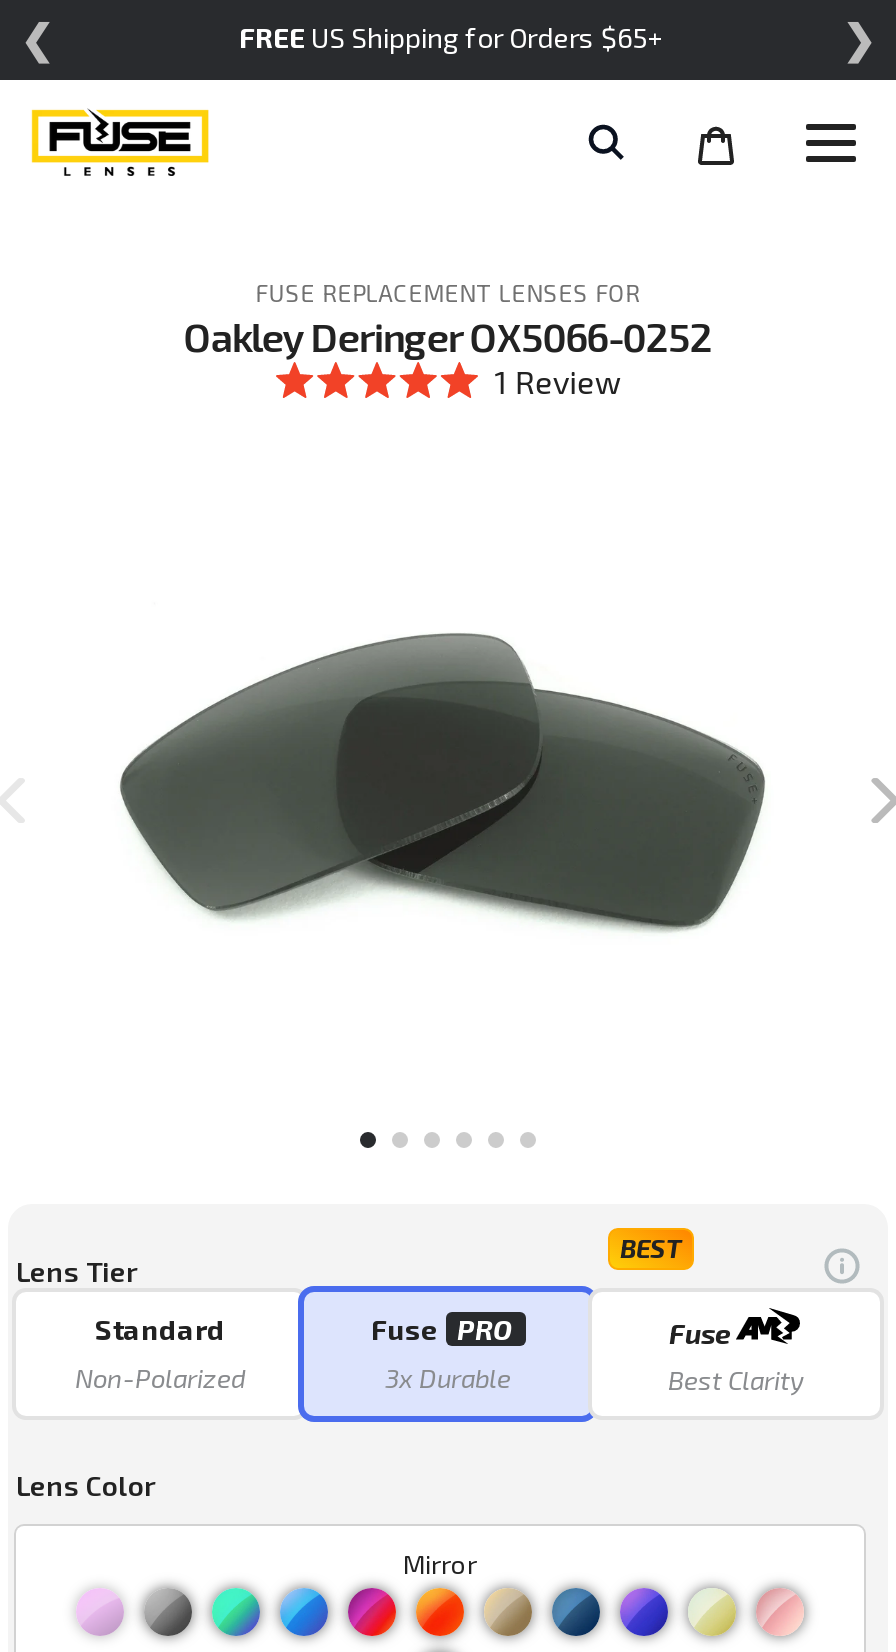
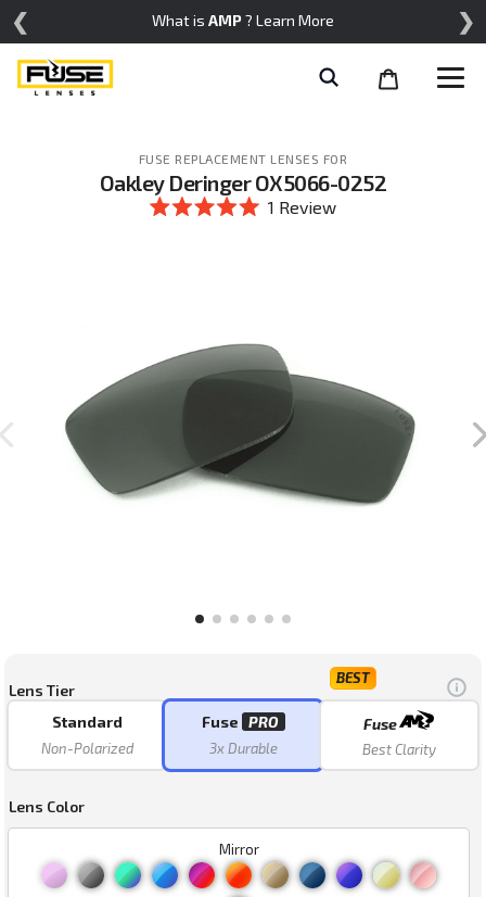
- FREE US Shipping for Orders $65+
+ What is AMP? Learn More
